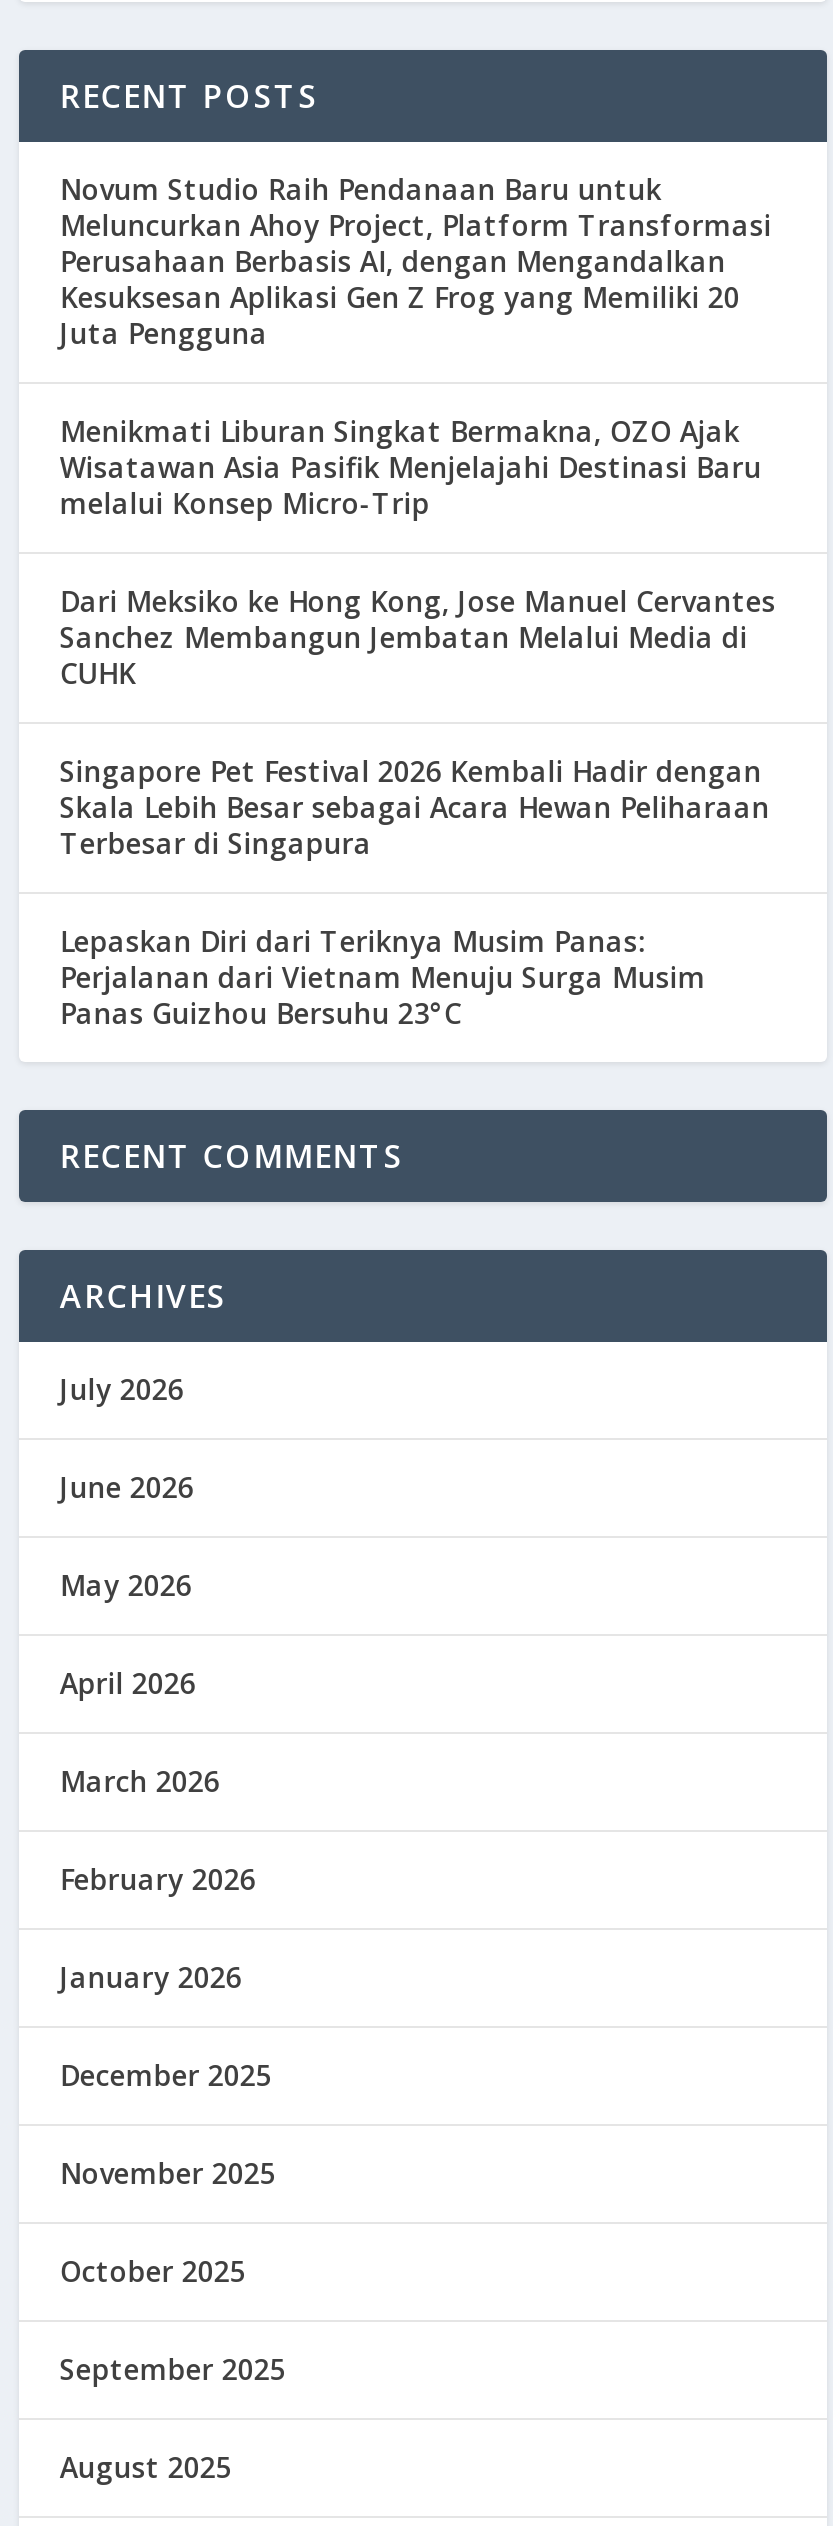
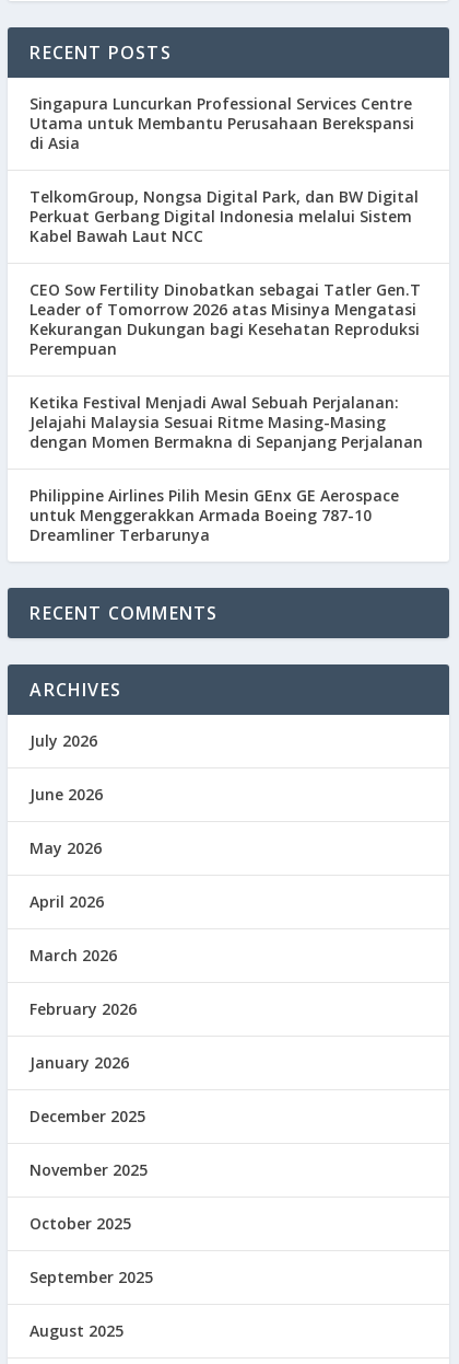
- Novum Studio Raih Pendanaan Baru untuk
- Meluncurkan Ahoy Project, Platform Transformasi
- Perusahaan Berbasis AI, dengan Mengandalkan
- Kesuksesan Aplikasi Gen Z Frog yang Memiliki 20
- Juta Pengguna
+ Singapura Luncurkan Professional Services Centre
+ Utama untuk Membantu Perusahaan Berekspansi
+ di Asia

- Menikmati Liburan Singkat Bermakna, OZO Ajak
- Wisatawan Asia Pasifik Menjelajahi Destinasi Baru
- melalui Konsep Micro-Trip
+ TelkomGroup, Nongsa Digital Park, dan BW Digital
+ Perkuat Gerbang Digital Indonesia melalui Sistem
+ Kabel Bawah Laut NCC

- Dari Meksiko ke Hong Kong, Jose Manuel Cervantes
- Sanchez Membangun Jembatan Melalui Media di
- CUHK
+ CEO Sow Fertility Dinobatkan sebagai Tatler Gen.T
+ Leader of Tomorrow 2026 atas Misinya Mengatasi
+ Kekurangan Dukungan bagi Kesehatan Reproduksi
+ Perempuan

- Singapore Pet Festival 2026 Kembali Hadir dengan
- Skala Lebih Besar sebagai Acara Hewan Peliharaan
- Terbesar di Singapura
+ Ketika Festival Menjadi Awal Sebuah Perjalanan:
+ Jelajahi Malaysia Sesuai Ritme Masing-Masing
+ dengan Momen Bermakna di Sepanjang Perjalanan

- Lepaskan Diri dari Teriknya Musim Panas:
- Perjalanan dari Vietnam Menuju Surga Musim
- Panas Guizhou Bersuhu 23°C
+ Philippine Airlines Pilih Mesin GEnx GE Aerospace
+ untuk Menggerakkan Armada Boeing 787-10
+ Dreamliner Terbarunya
